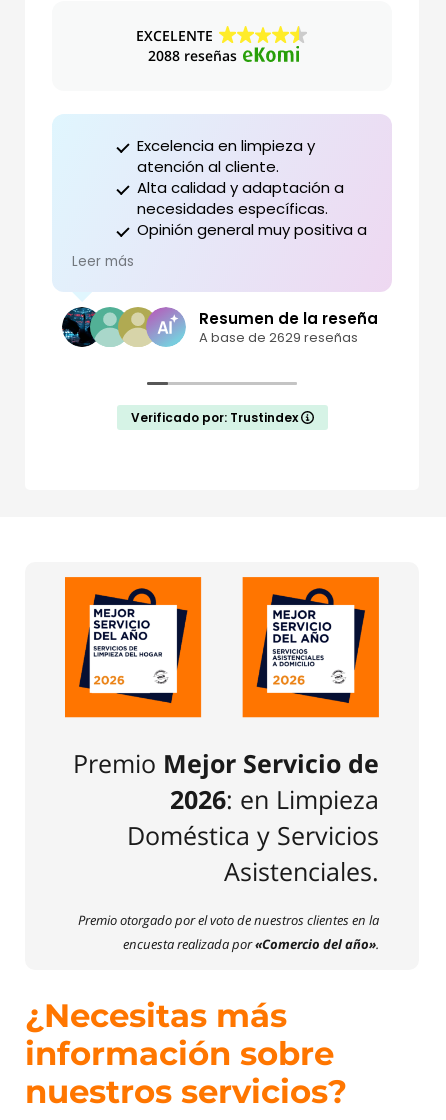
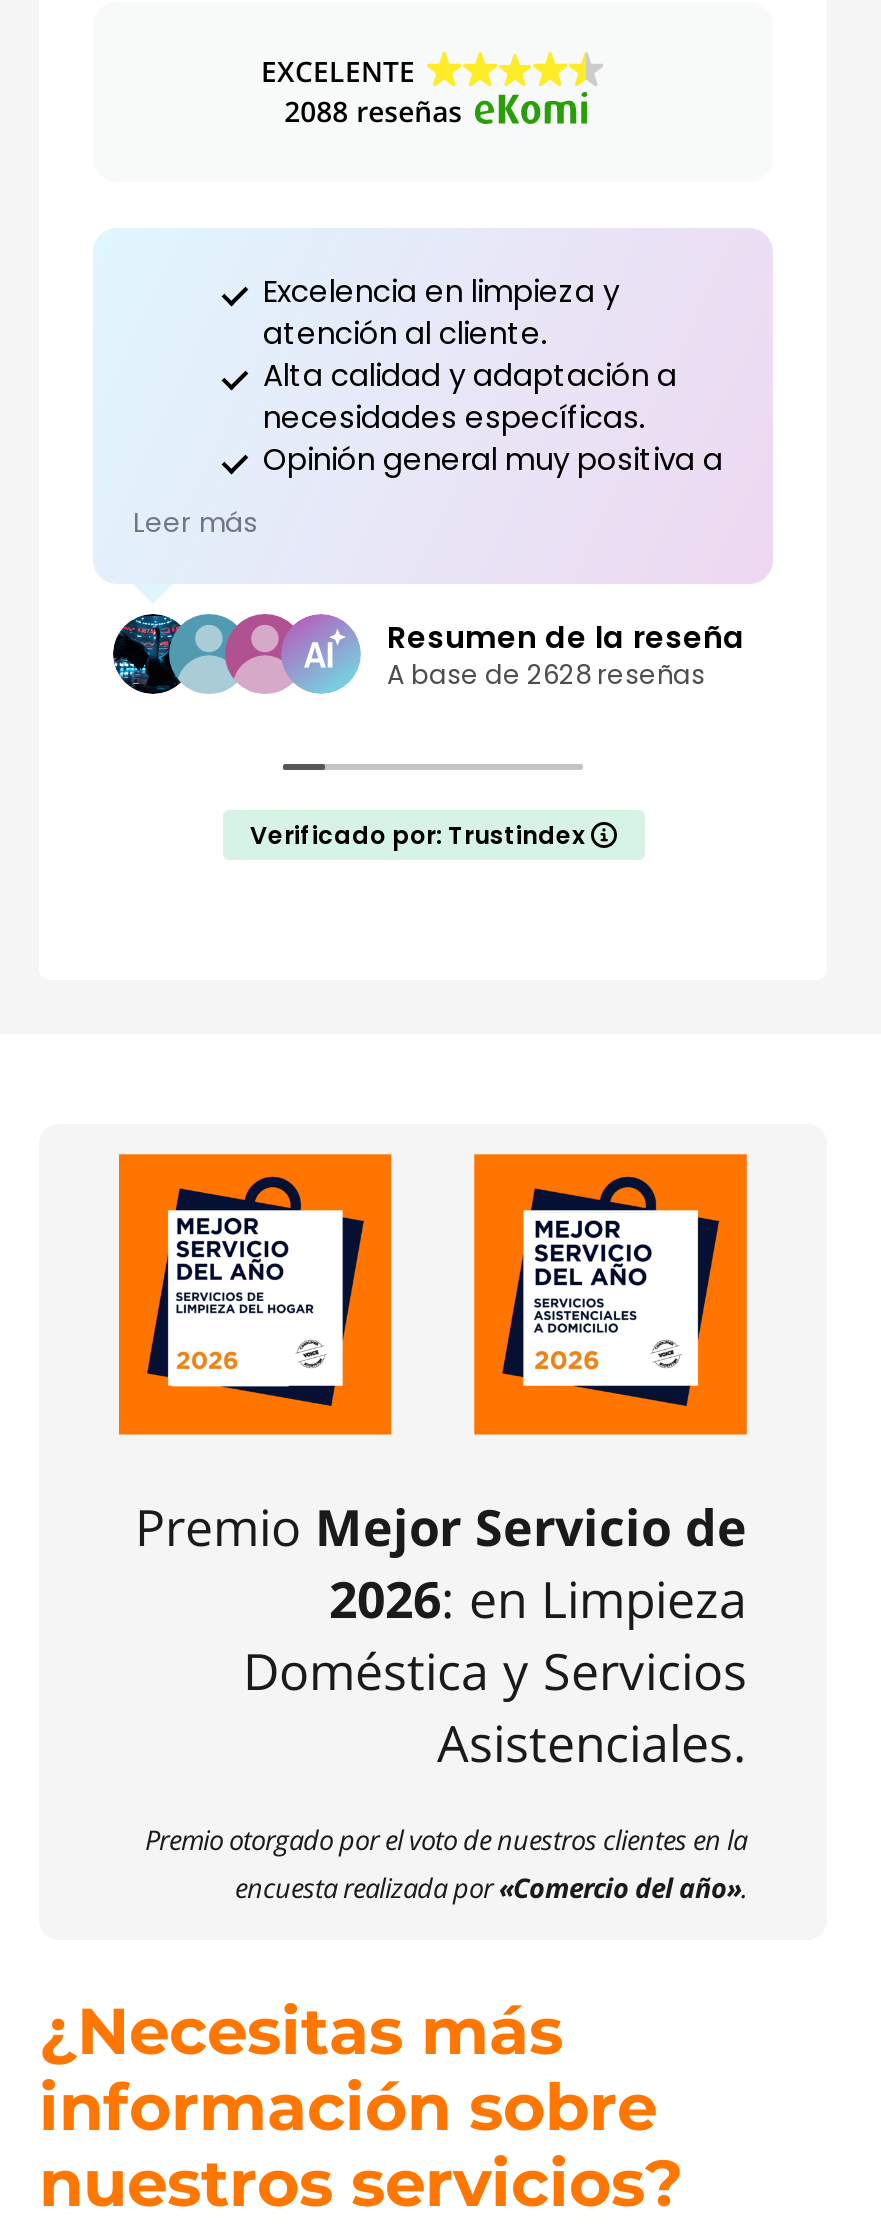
- [image]
+ [image]

- A base de 2629 reseñas
+ A base de 2628 reseñas
